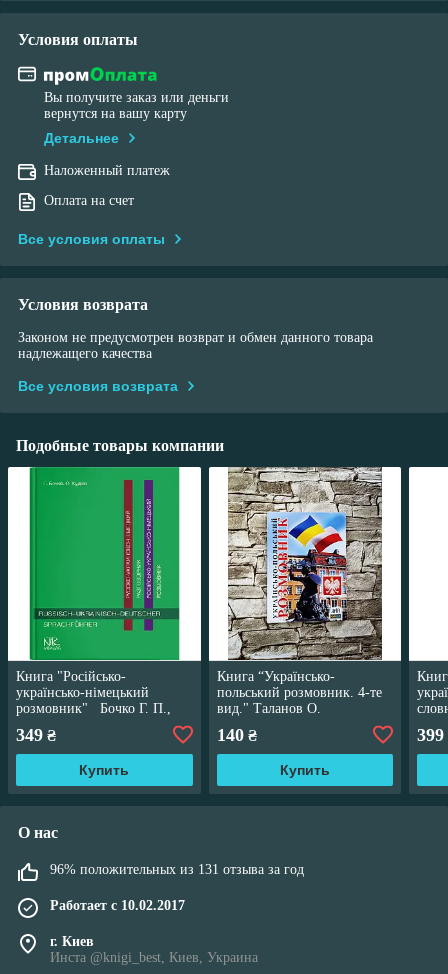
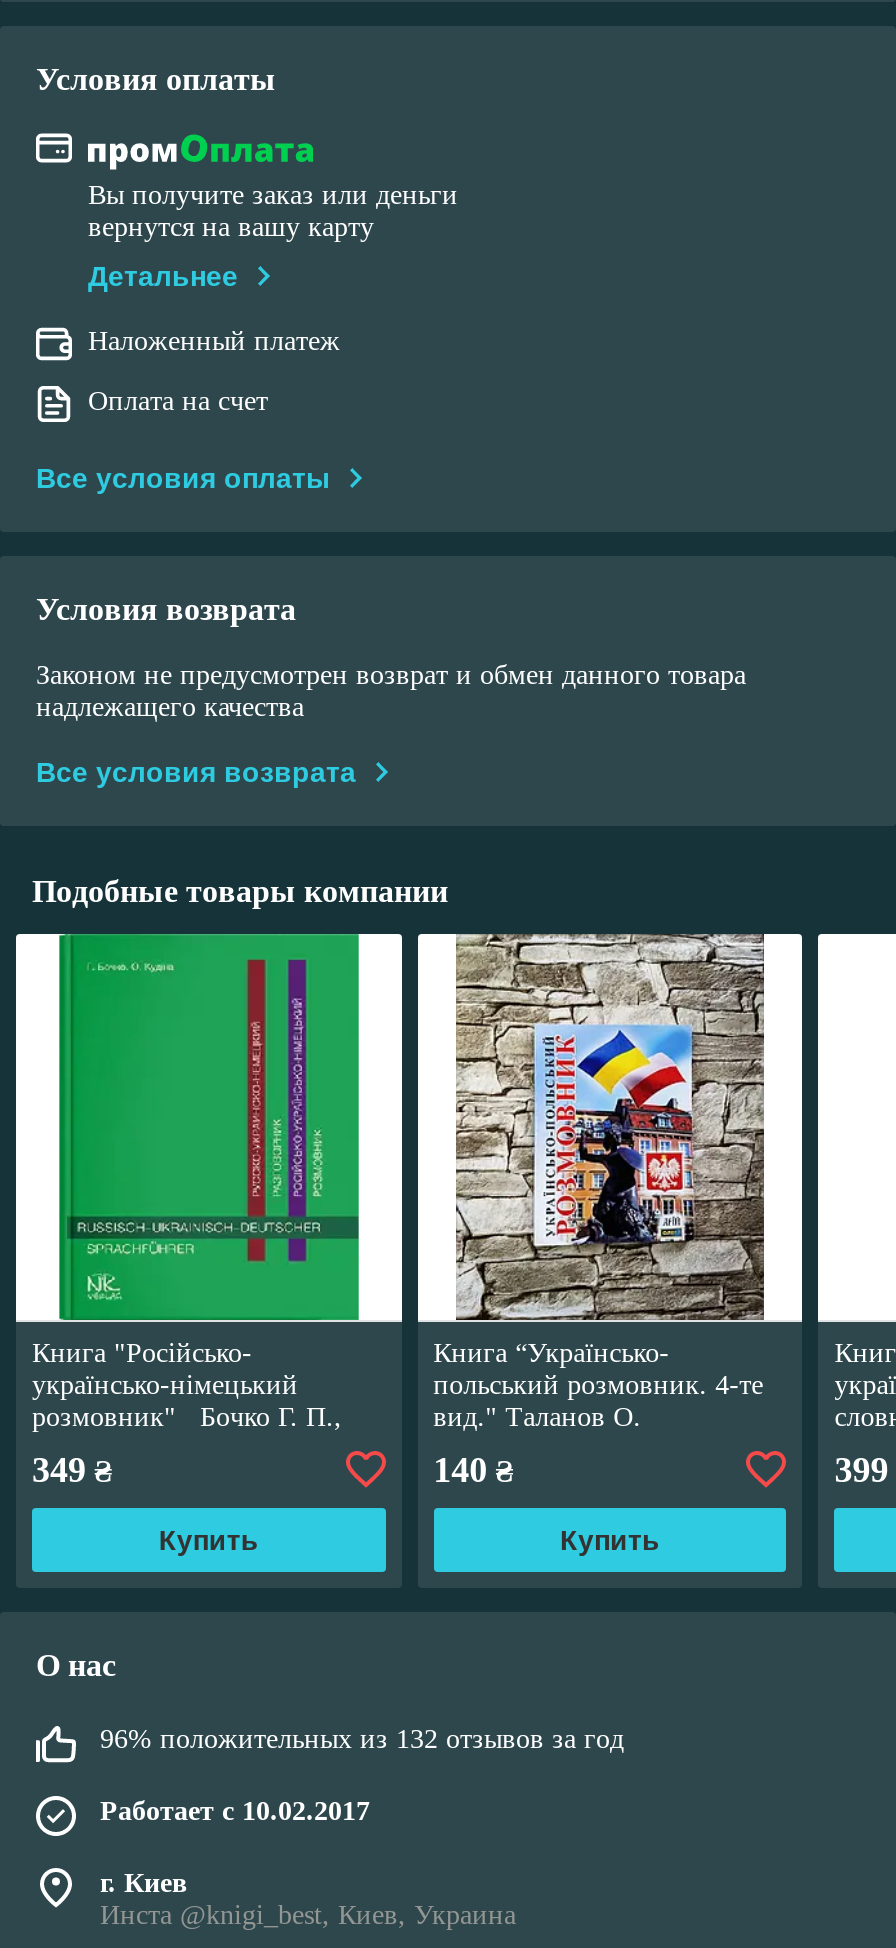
- 96% положительных из 131 отзыва за год
+ 96% положительных из 132 отзывов за год
